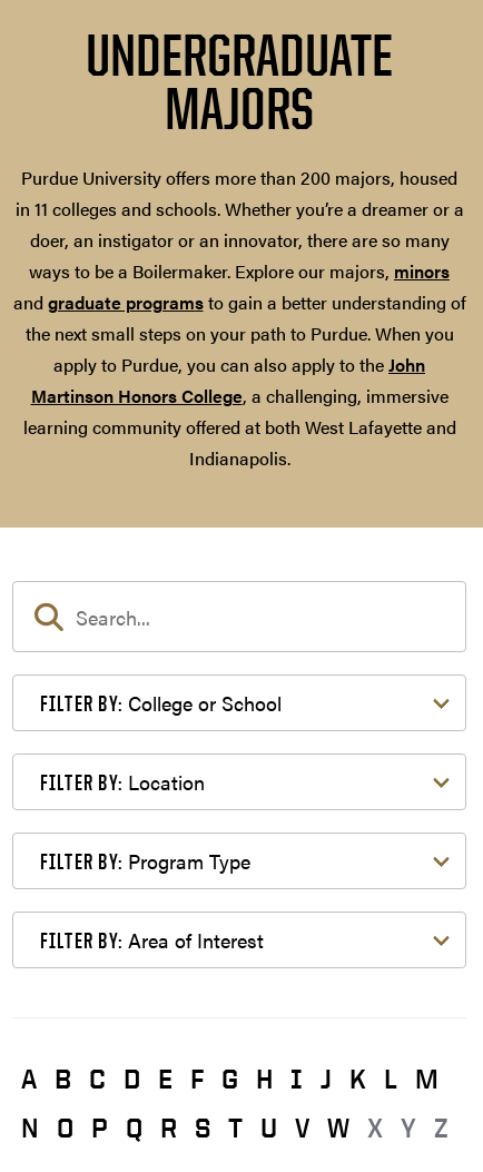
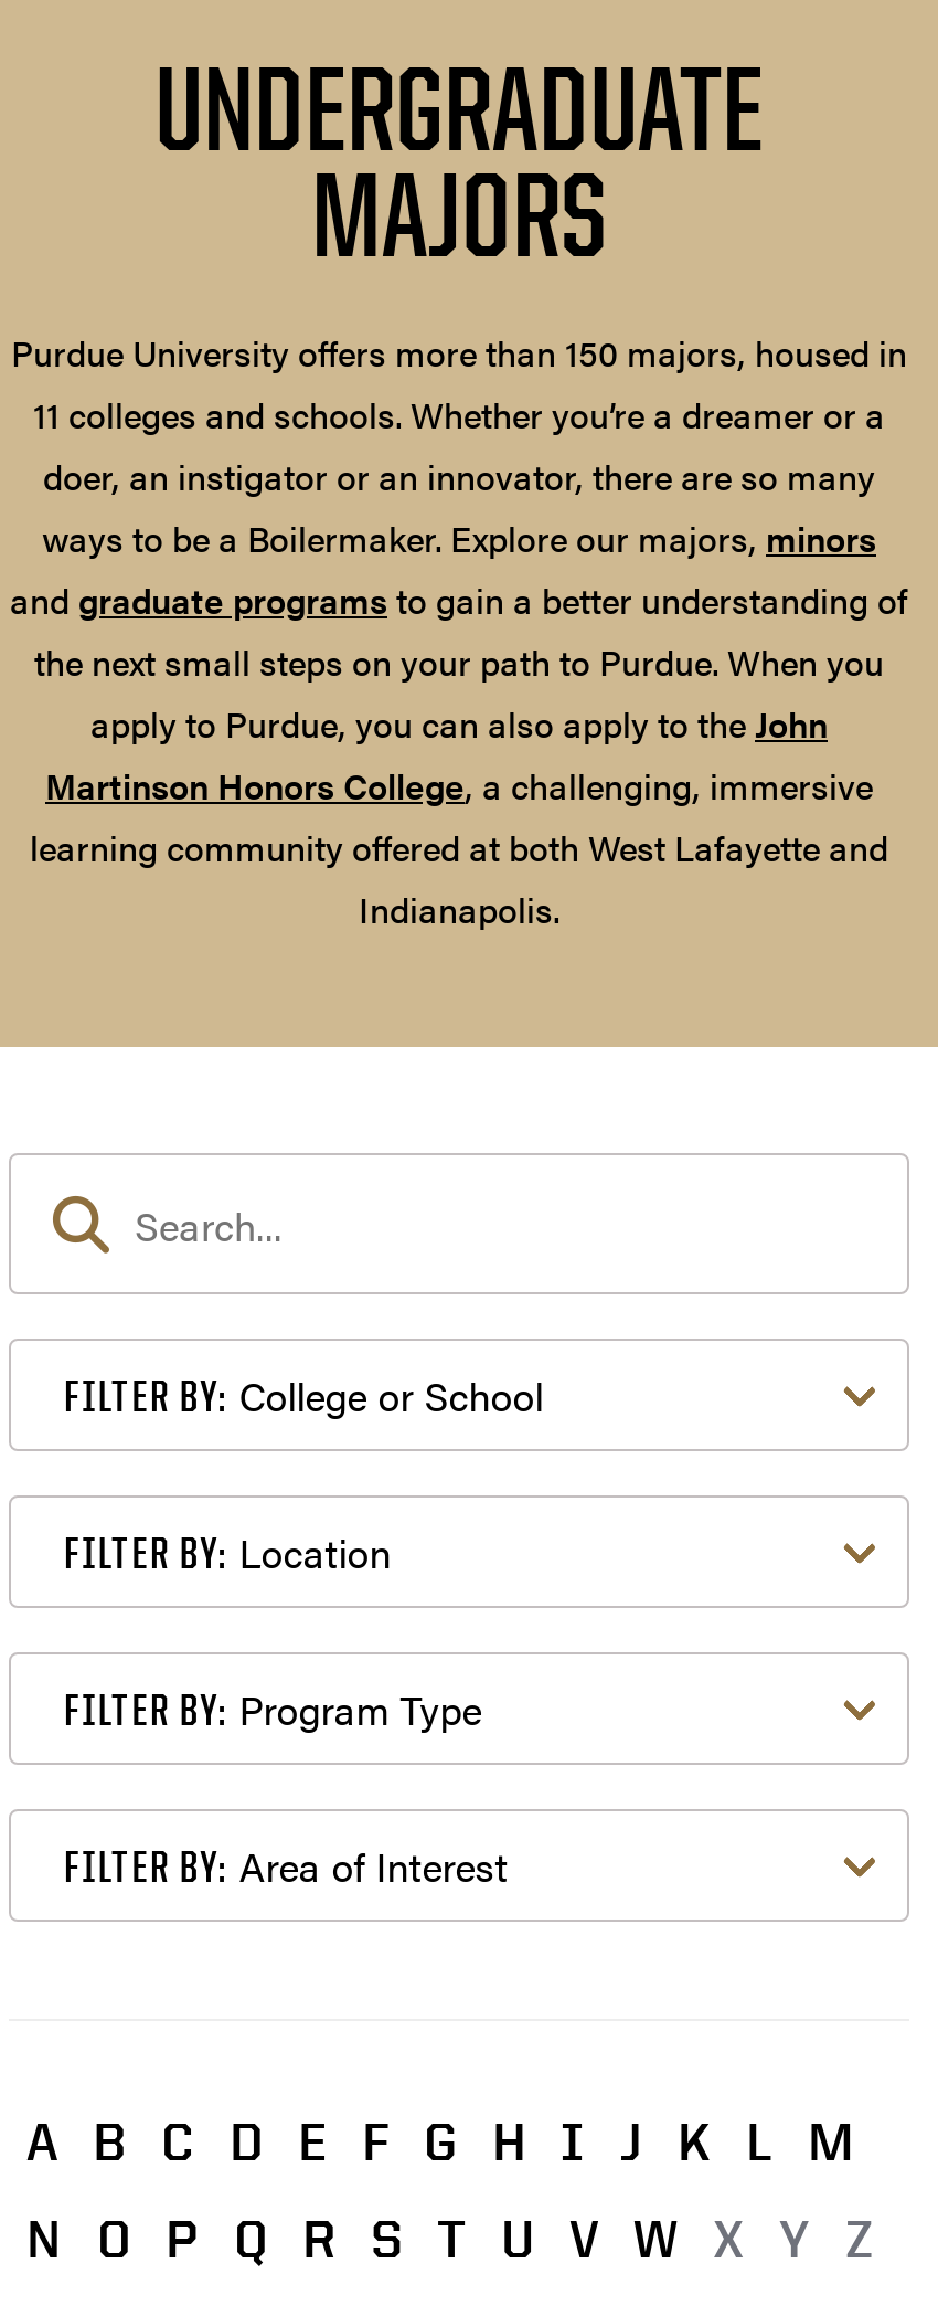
- Purdue University offers more than 200 majors, housed
- in 11 colleges and schools. Whether you’re a dreamer or a
+ Purdue University offers more than 150 majors, housed in
+ 11 colleges and schools. Whether you’re a dreamer or a
